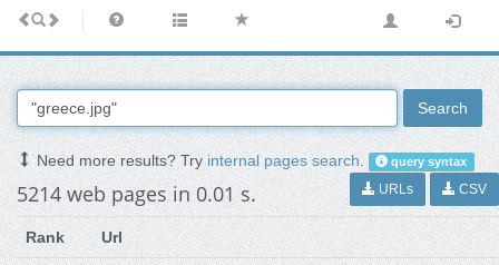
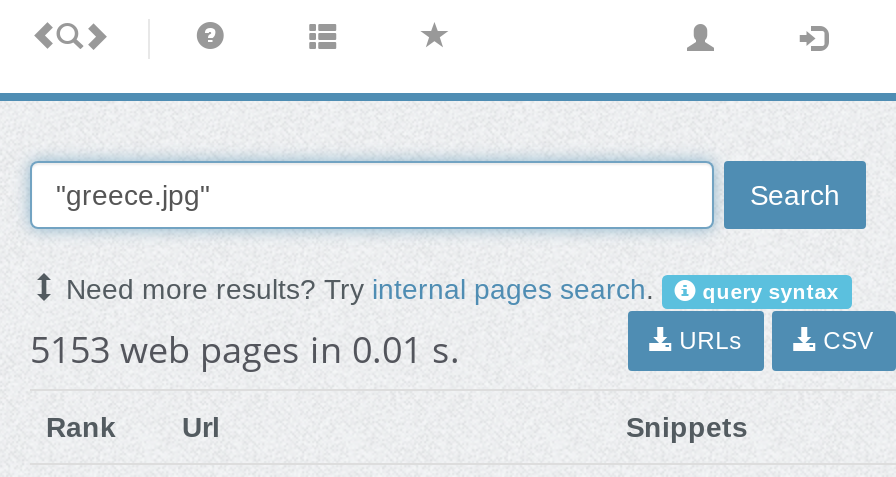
- 5214 web pages in 0.01 s.
+ 5153 web pages in 0.01 s.

+ Snippets
